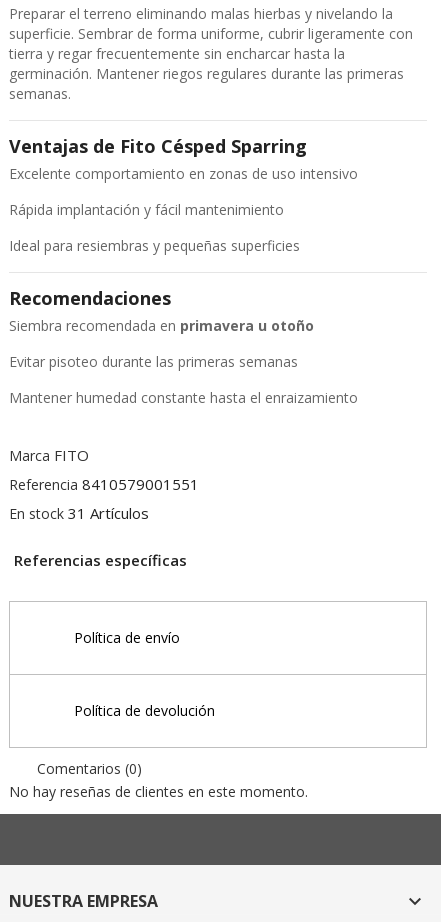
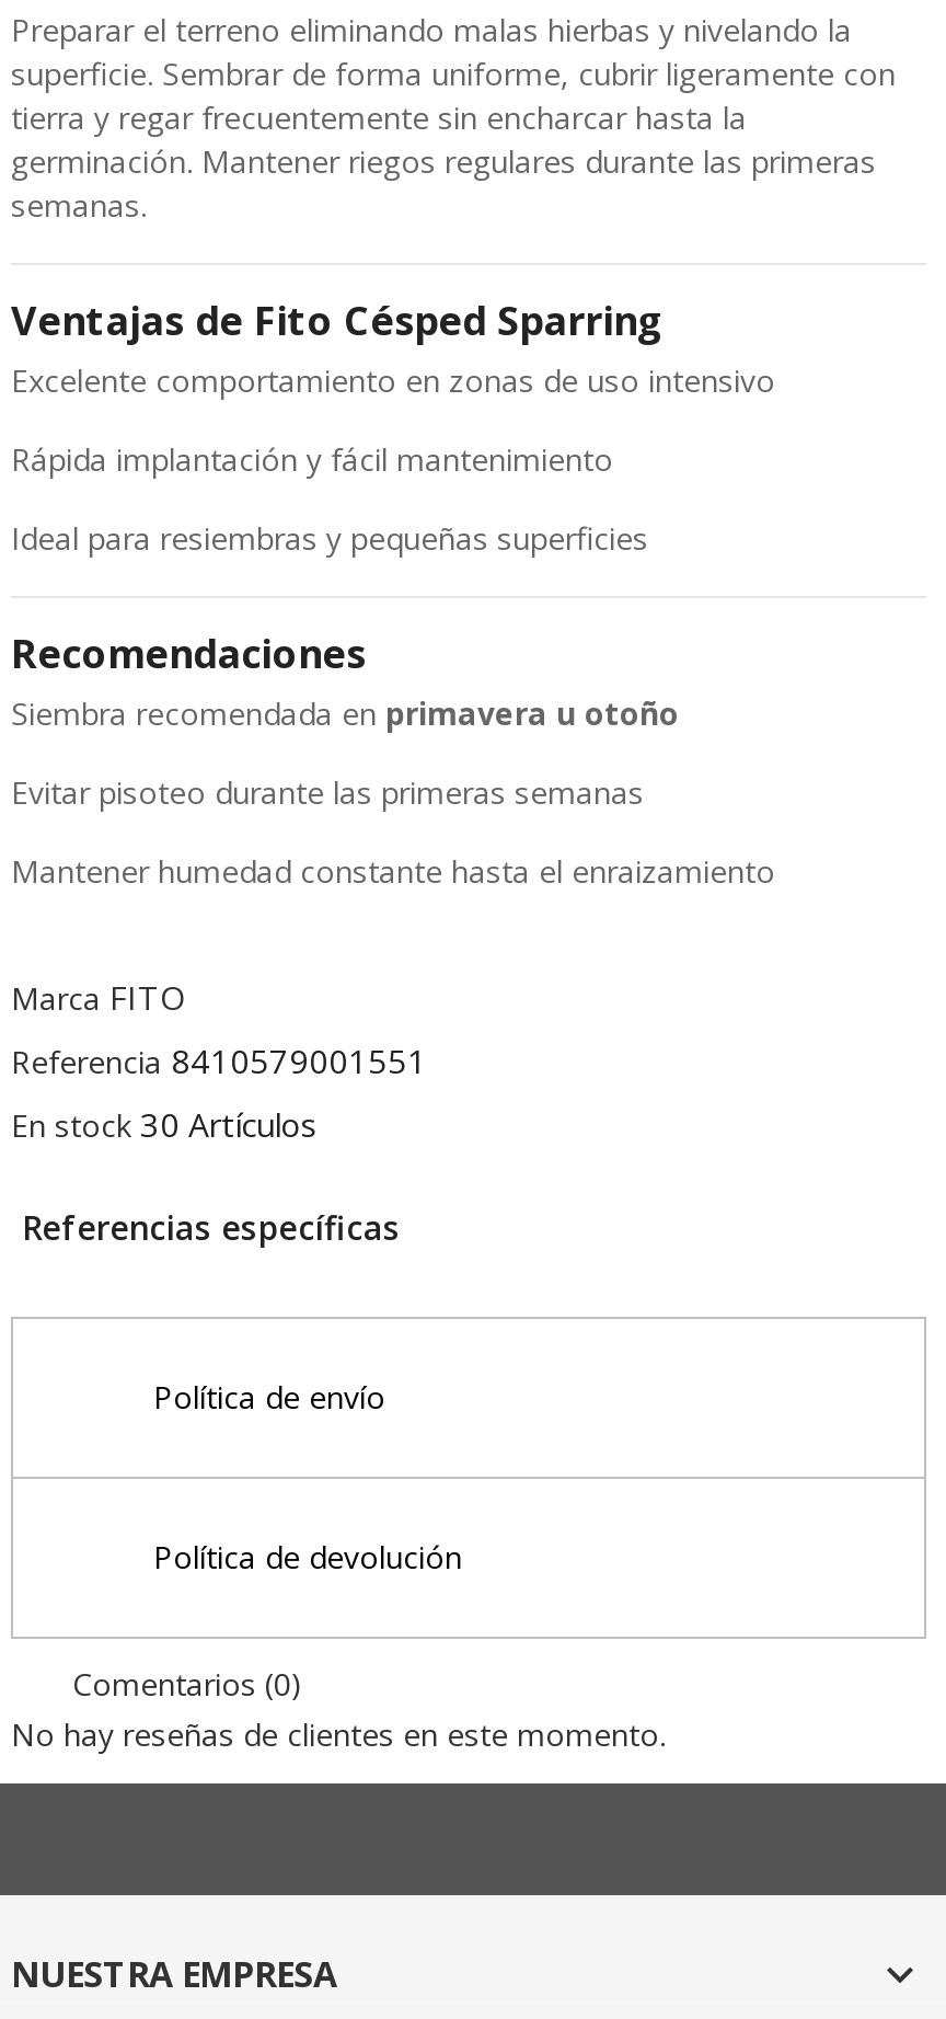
- En stock 31 Artículos
+ En stock 30 Artículos
